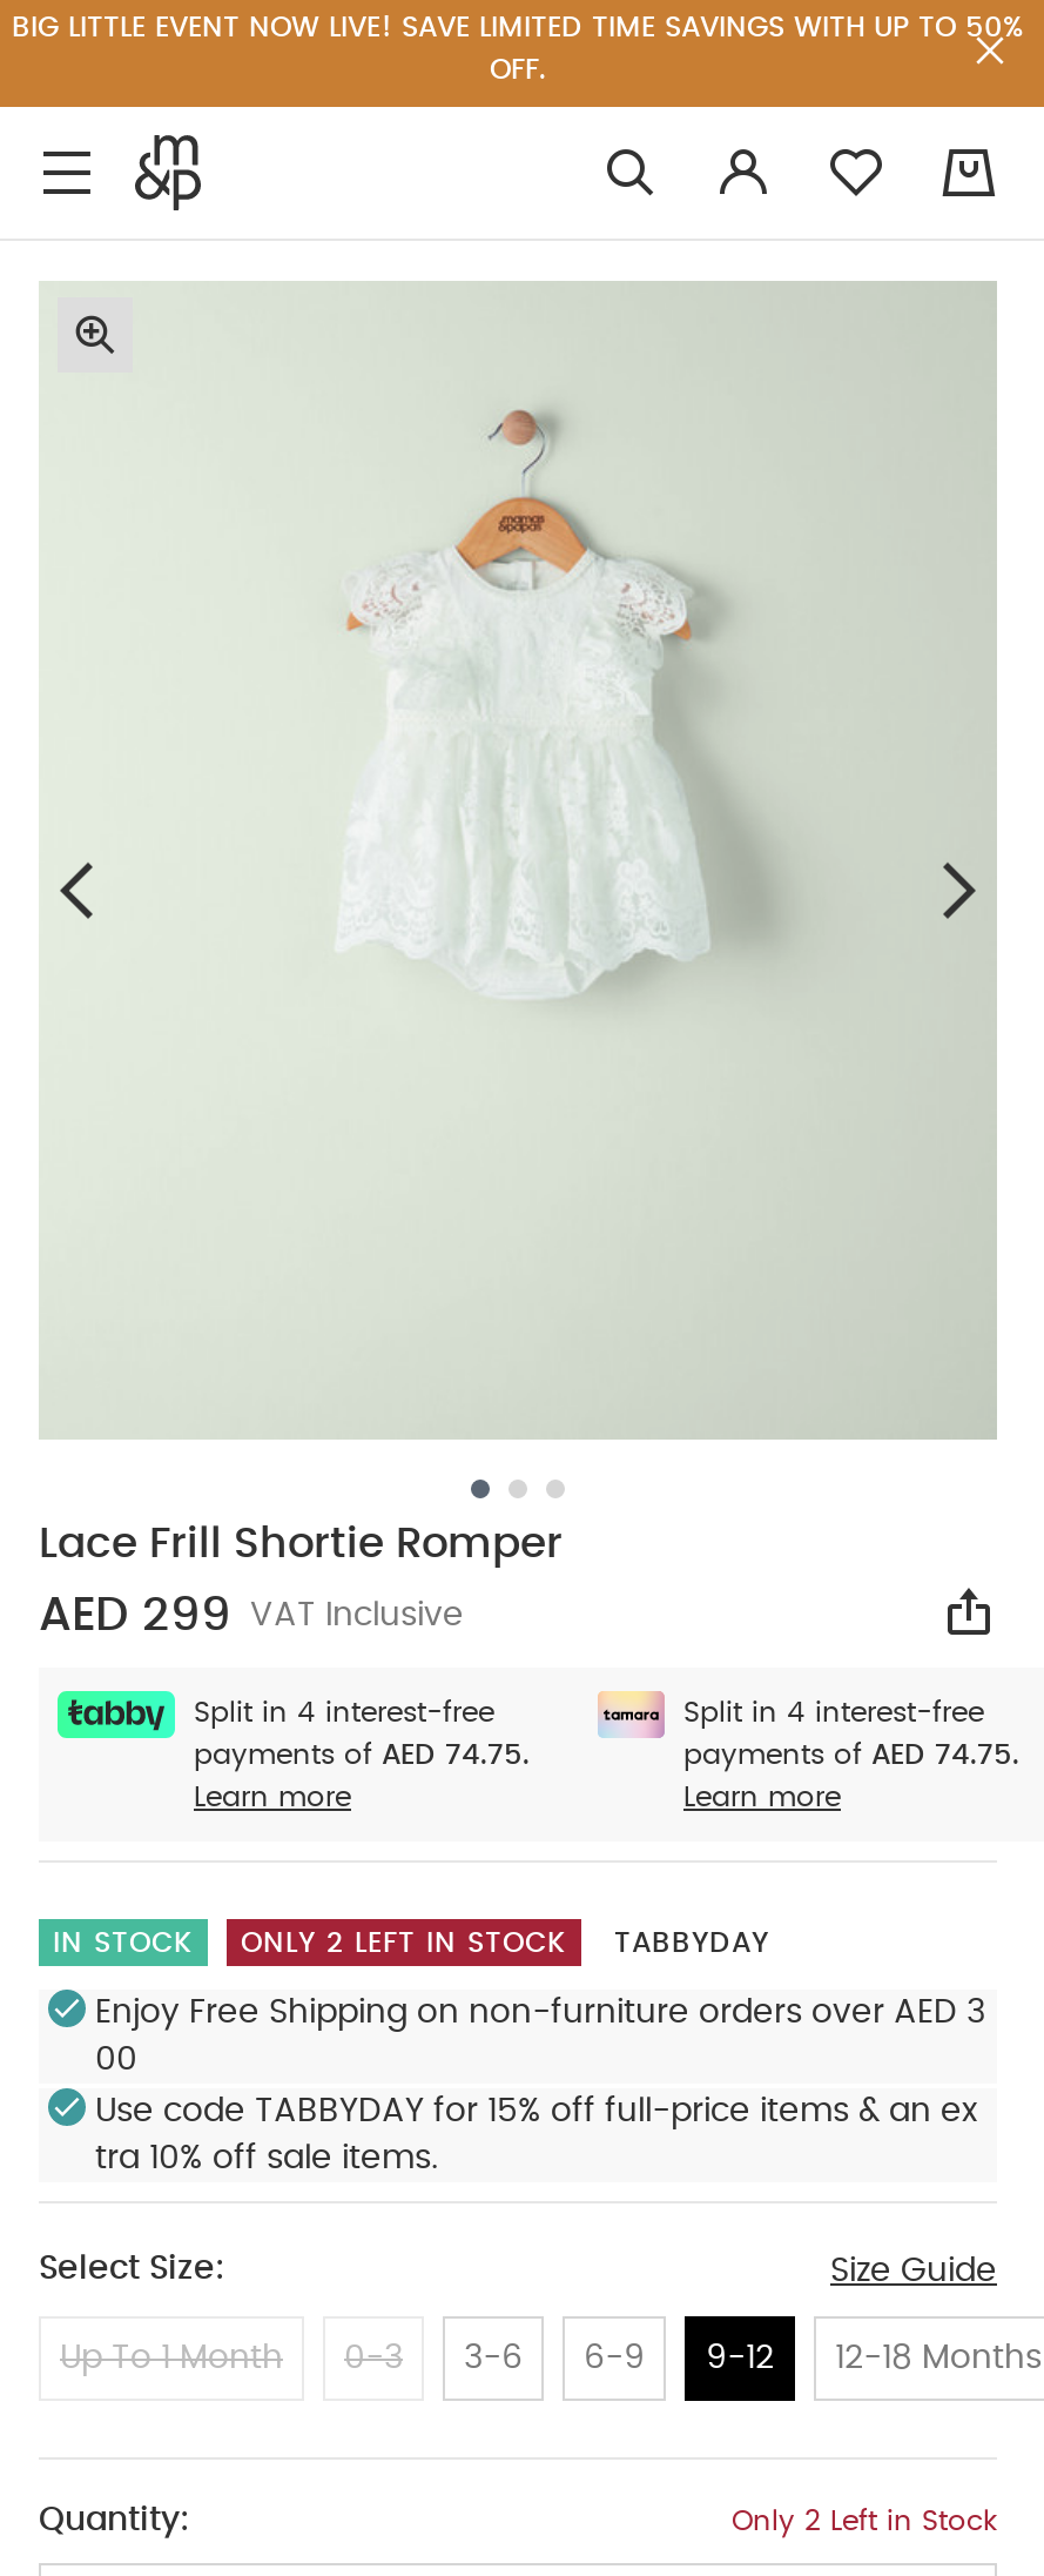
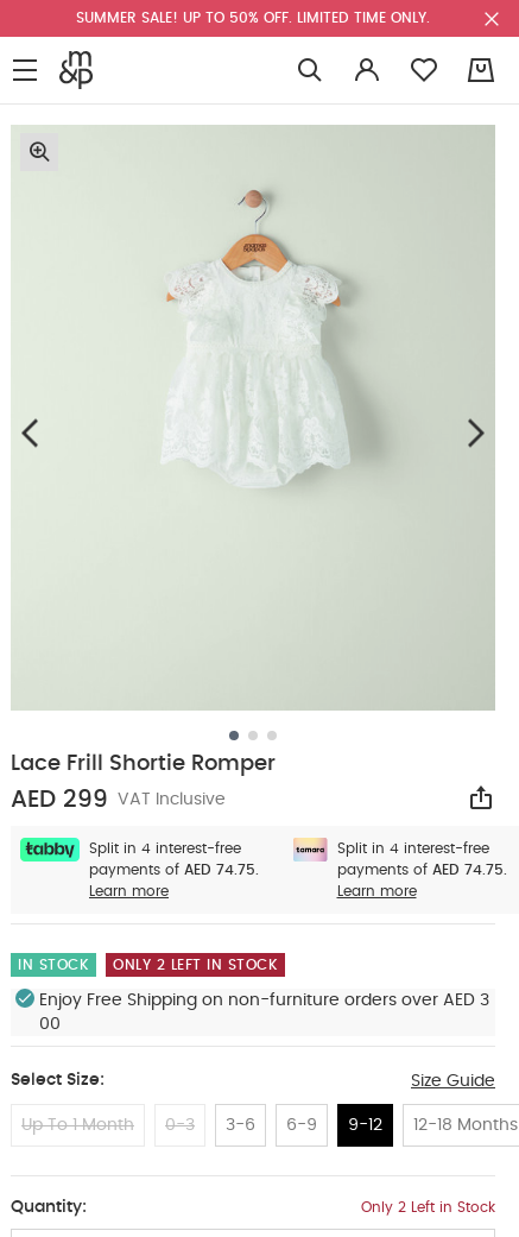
- BIG LITTLE EVENT NOW LIVE! SAVE LIMITED TIME SAVINGS WITH UP TO 50%
- OFF.
+ SUMMER SALE! UP TO 50% OFF. LIMITED TIME ONLY.

- TABBYDAY

- Use code TABBYDAY for 15% off full-price items & an ex
- tra 10% off sale items.
